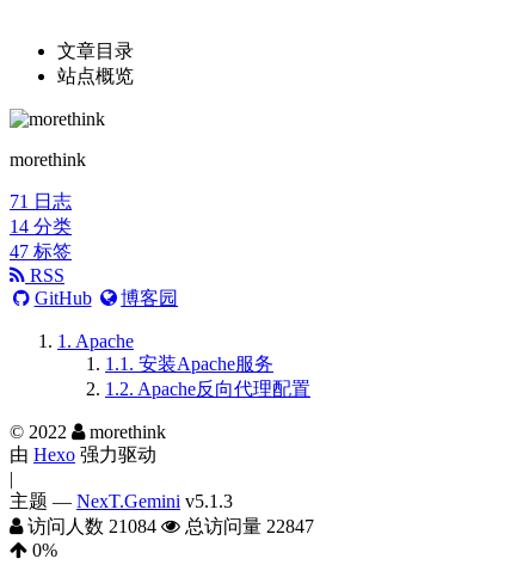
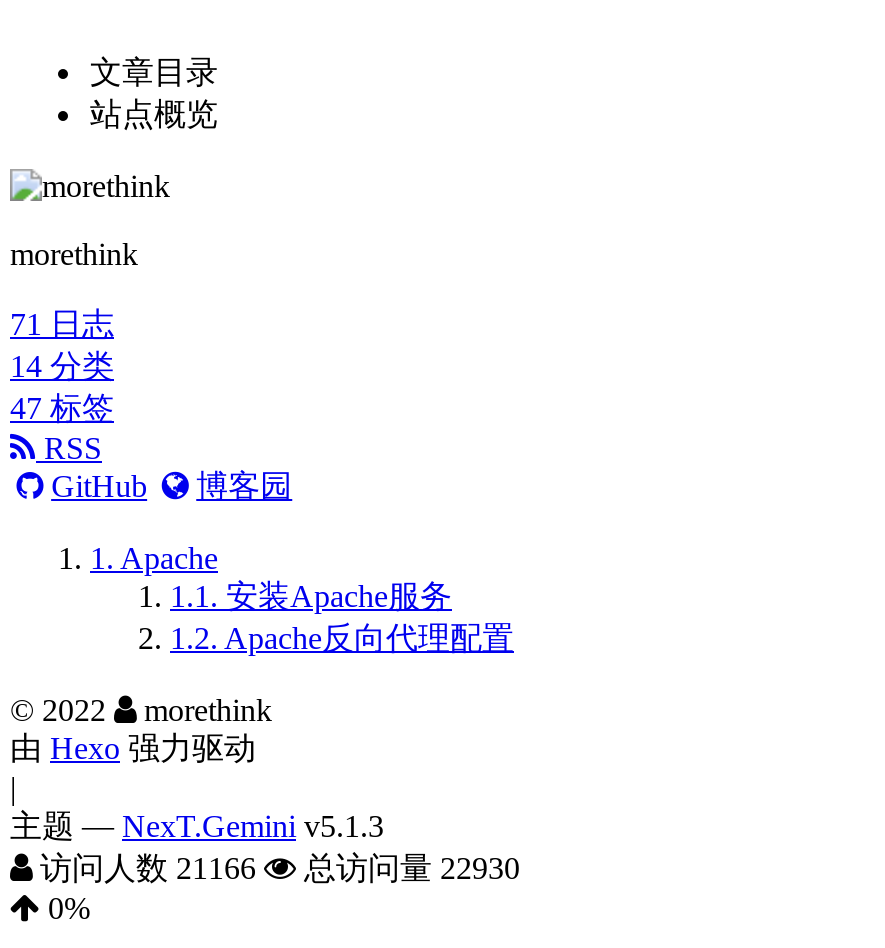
- 访问人数21084
+ 访问人数21166

- 总访问量22847
+ 总访问量22930
